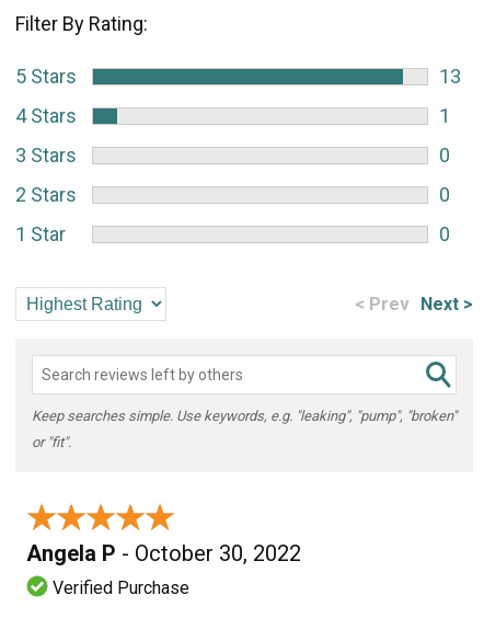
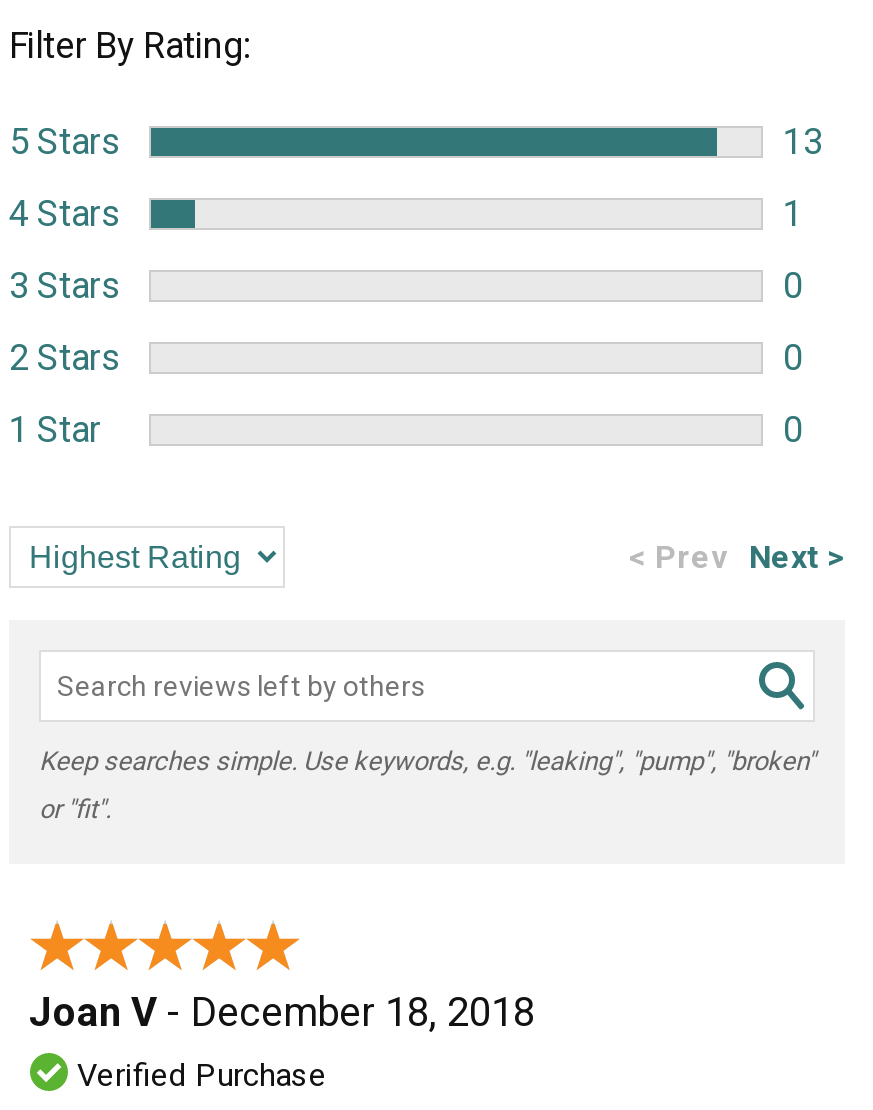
- Angela P - October 30, 2022
+ Joan V - December 18, 2018
